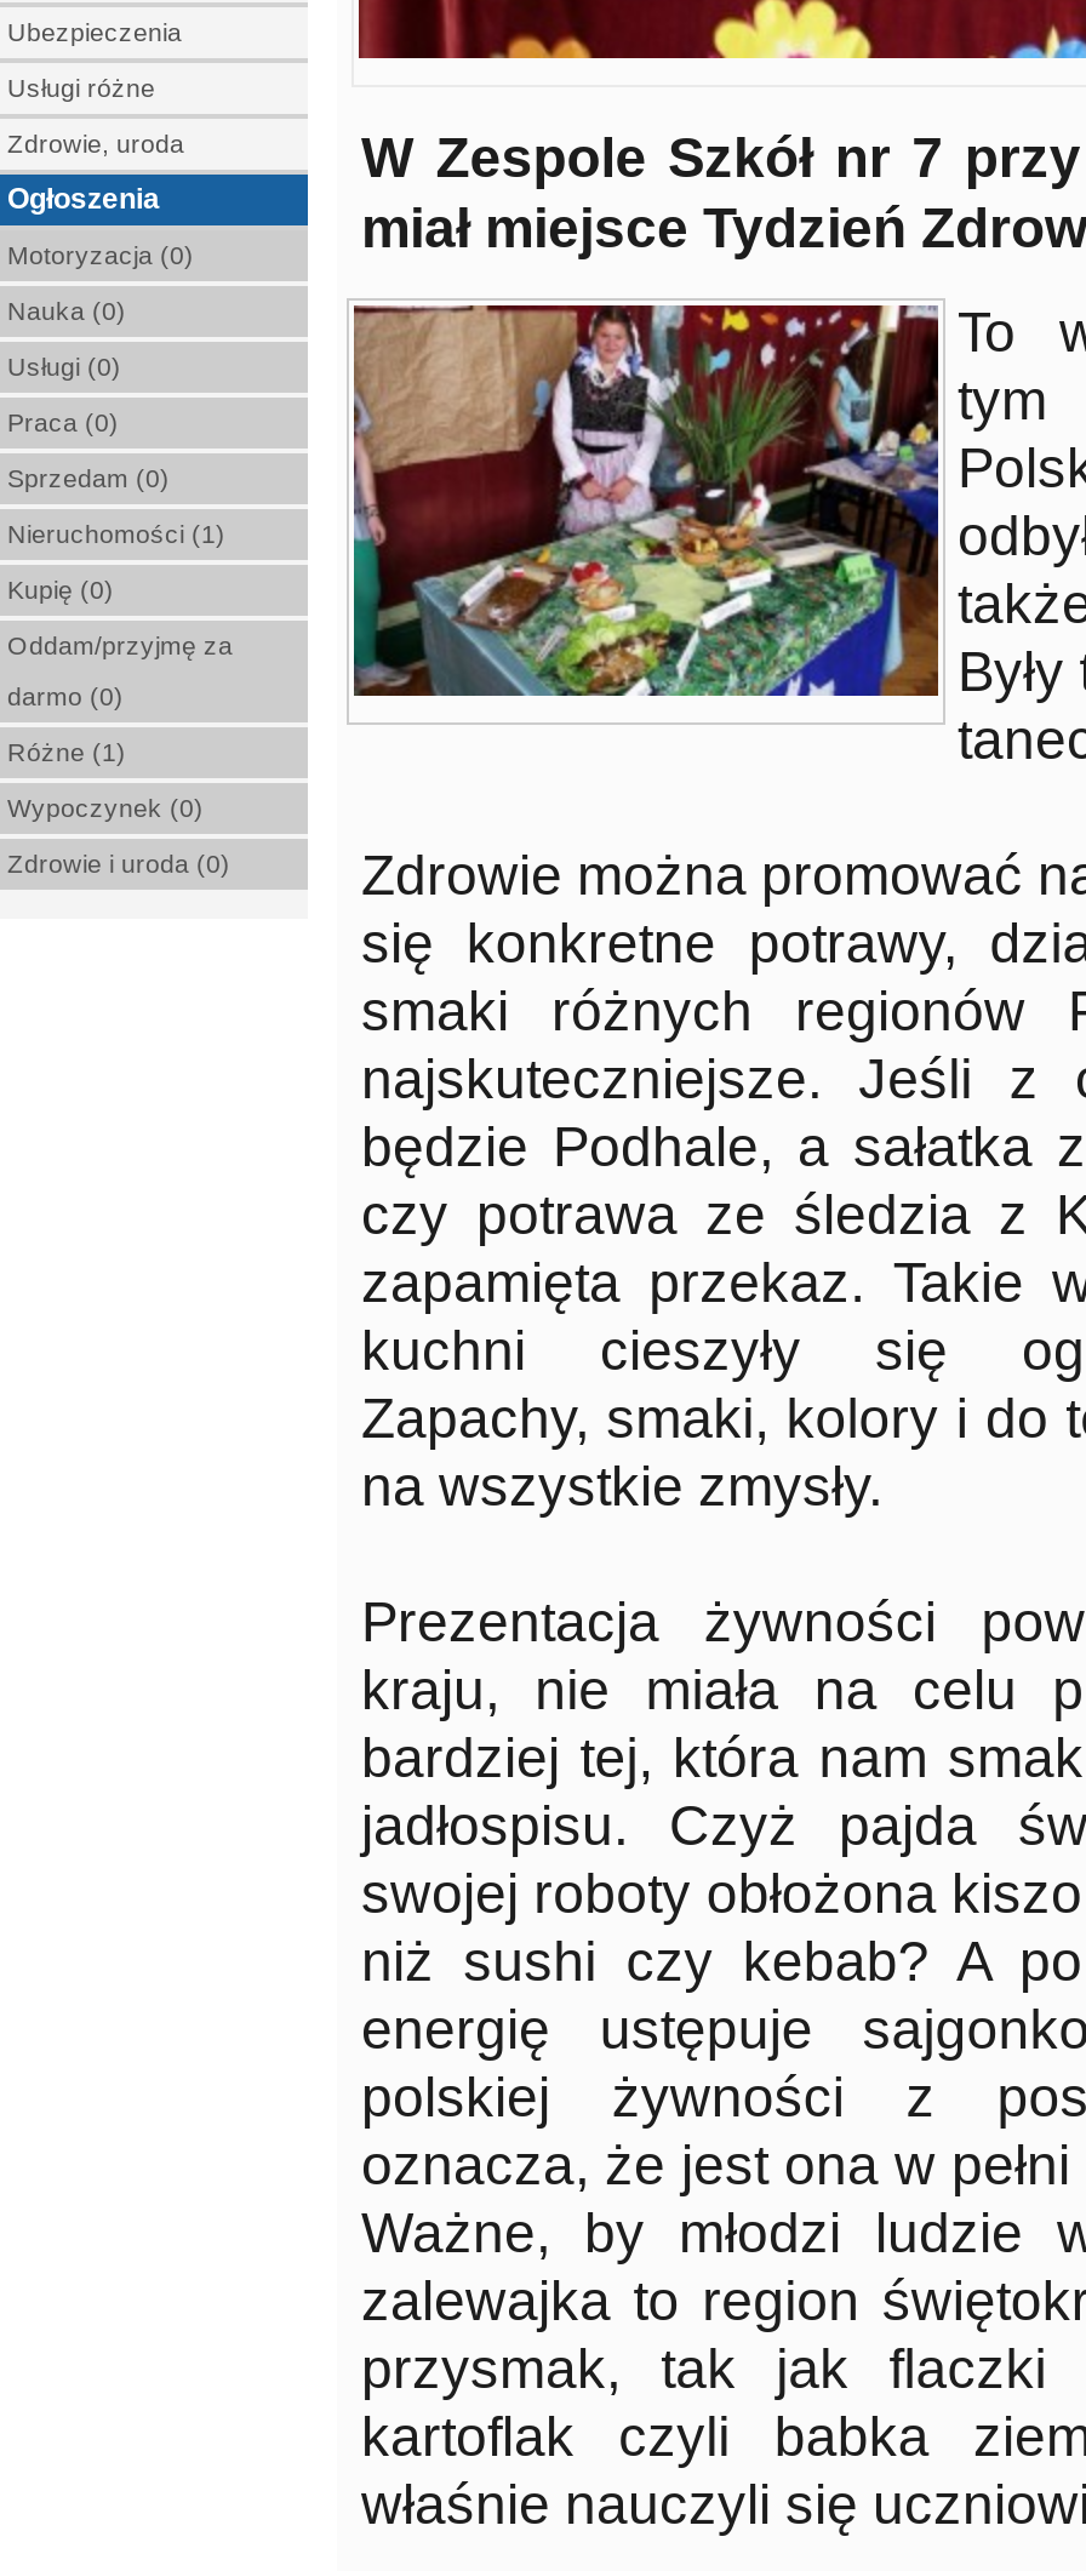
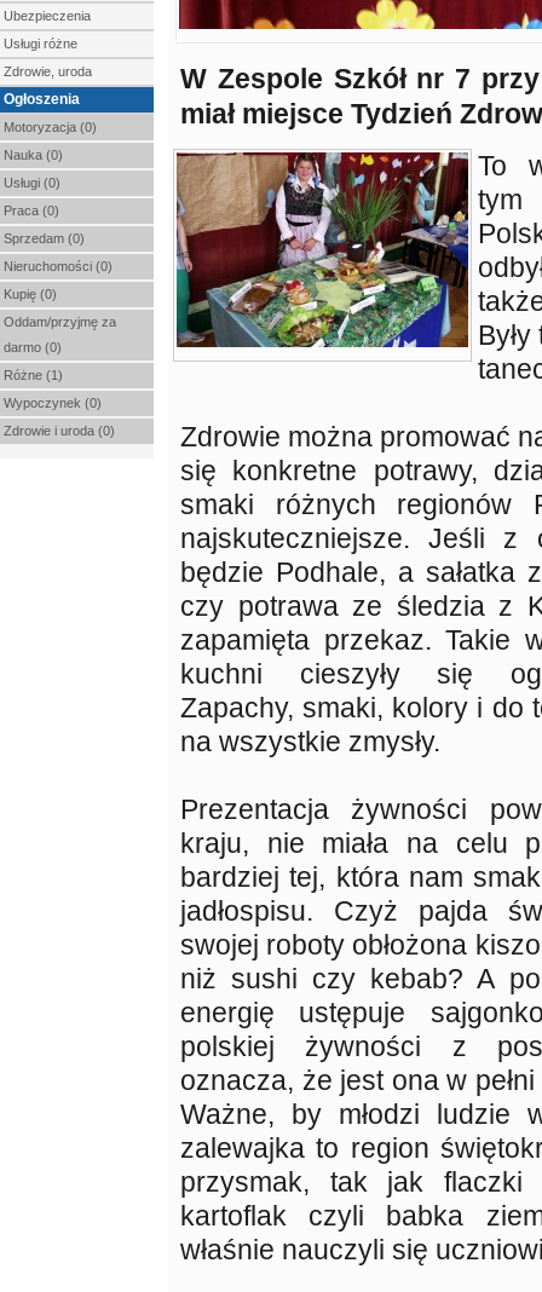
- Nieruchomości (1)
+ Nieruchomości (0)
